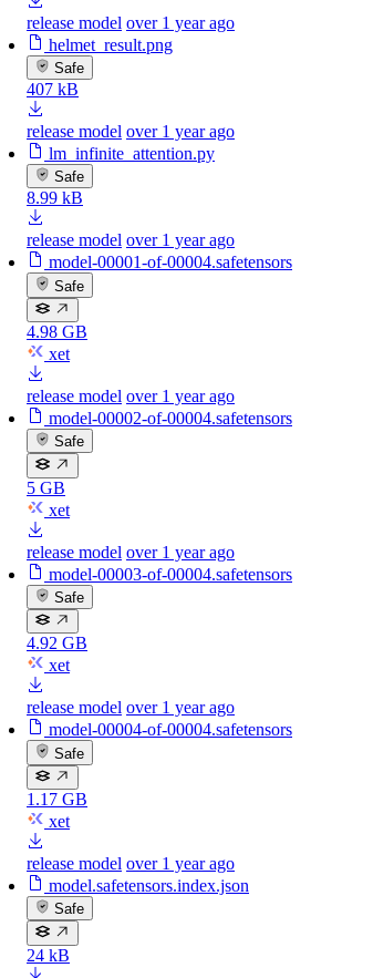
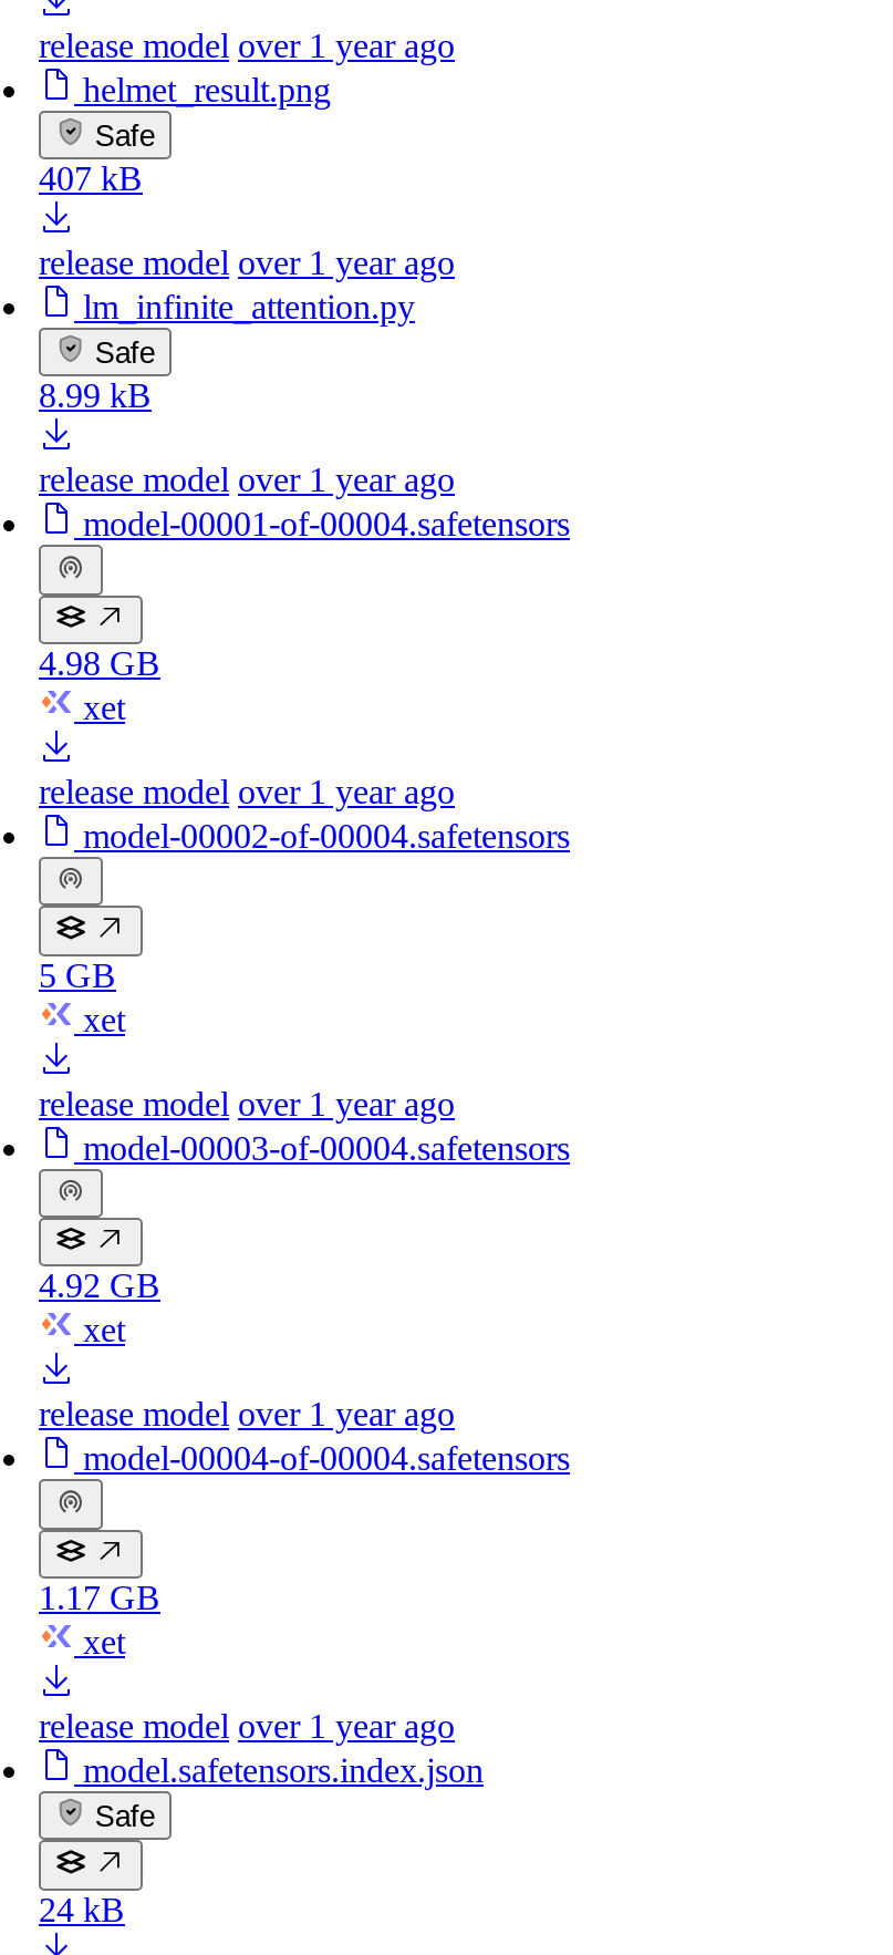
- Safe

- Safe

- Safe

- Safe
